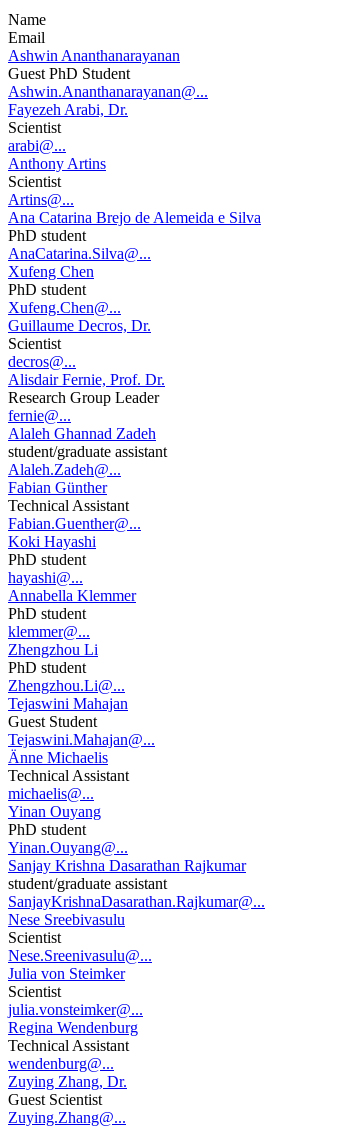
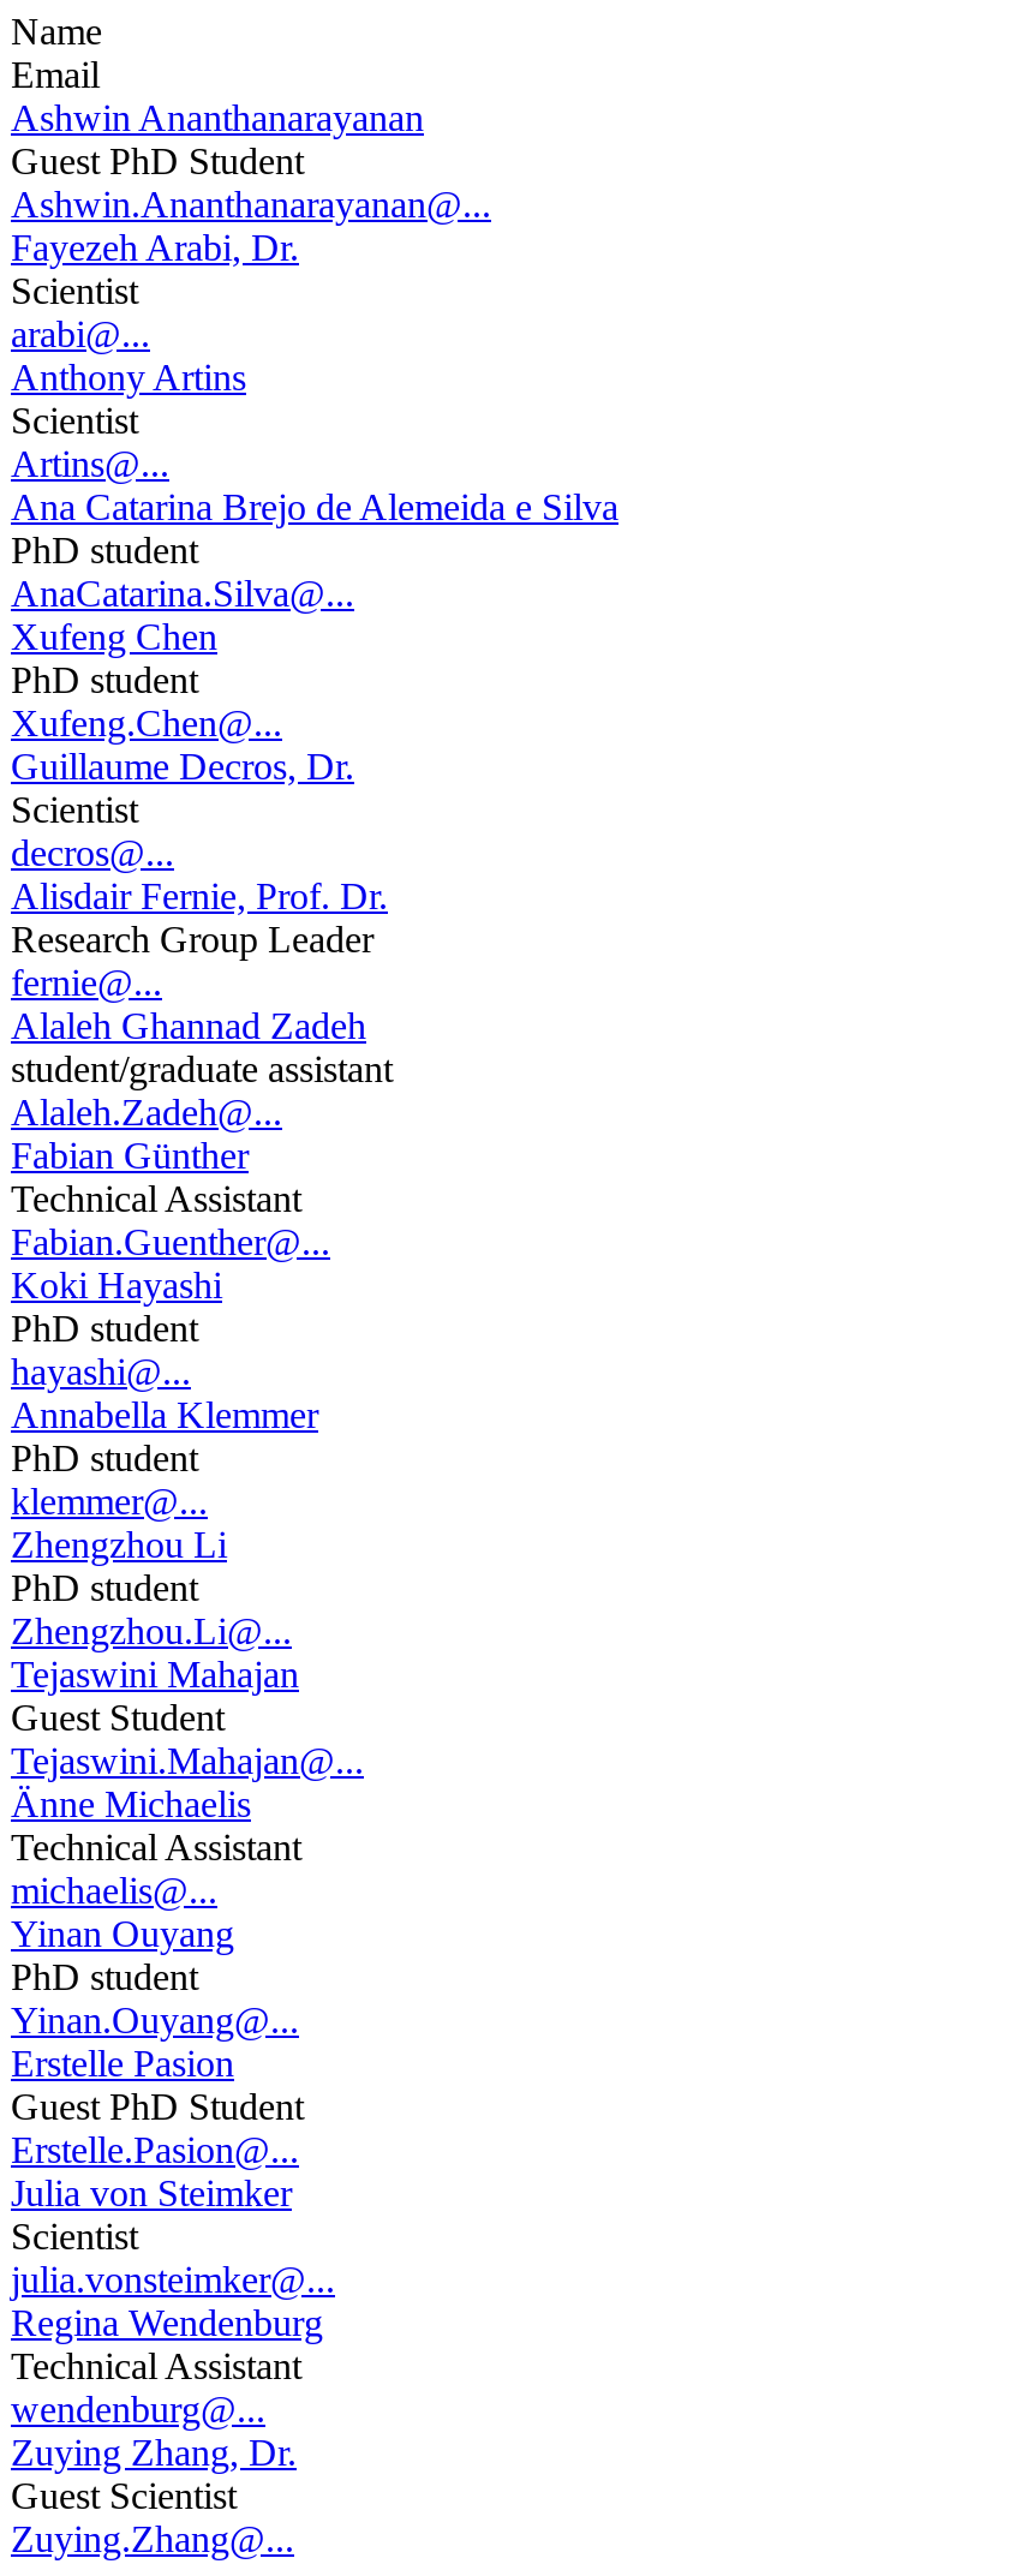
- Sanjay Krishna Dasarathan Rajkumar
- student/graduate assistant
- SanjayKrishnaDasarathan.Rajkumar@...
- Nese Sreebivasulu
- Scientist
- Nese.Sreenivasulu@...
+ Erstelle Pasion
+ Guest PhD Student
+ Erstelle.Pasion@...
